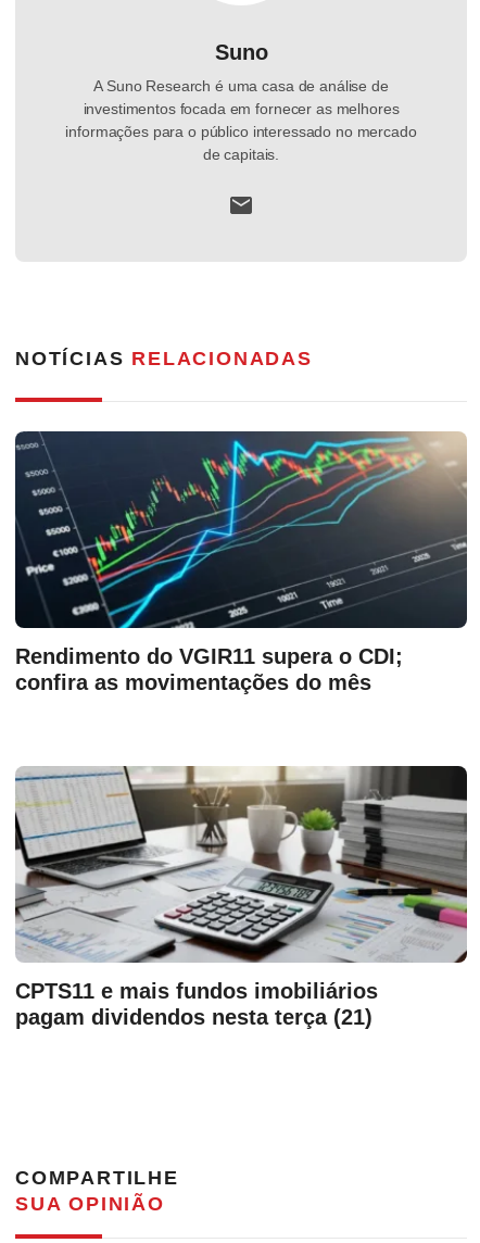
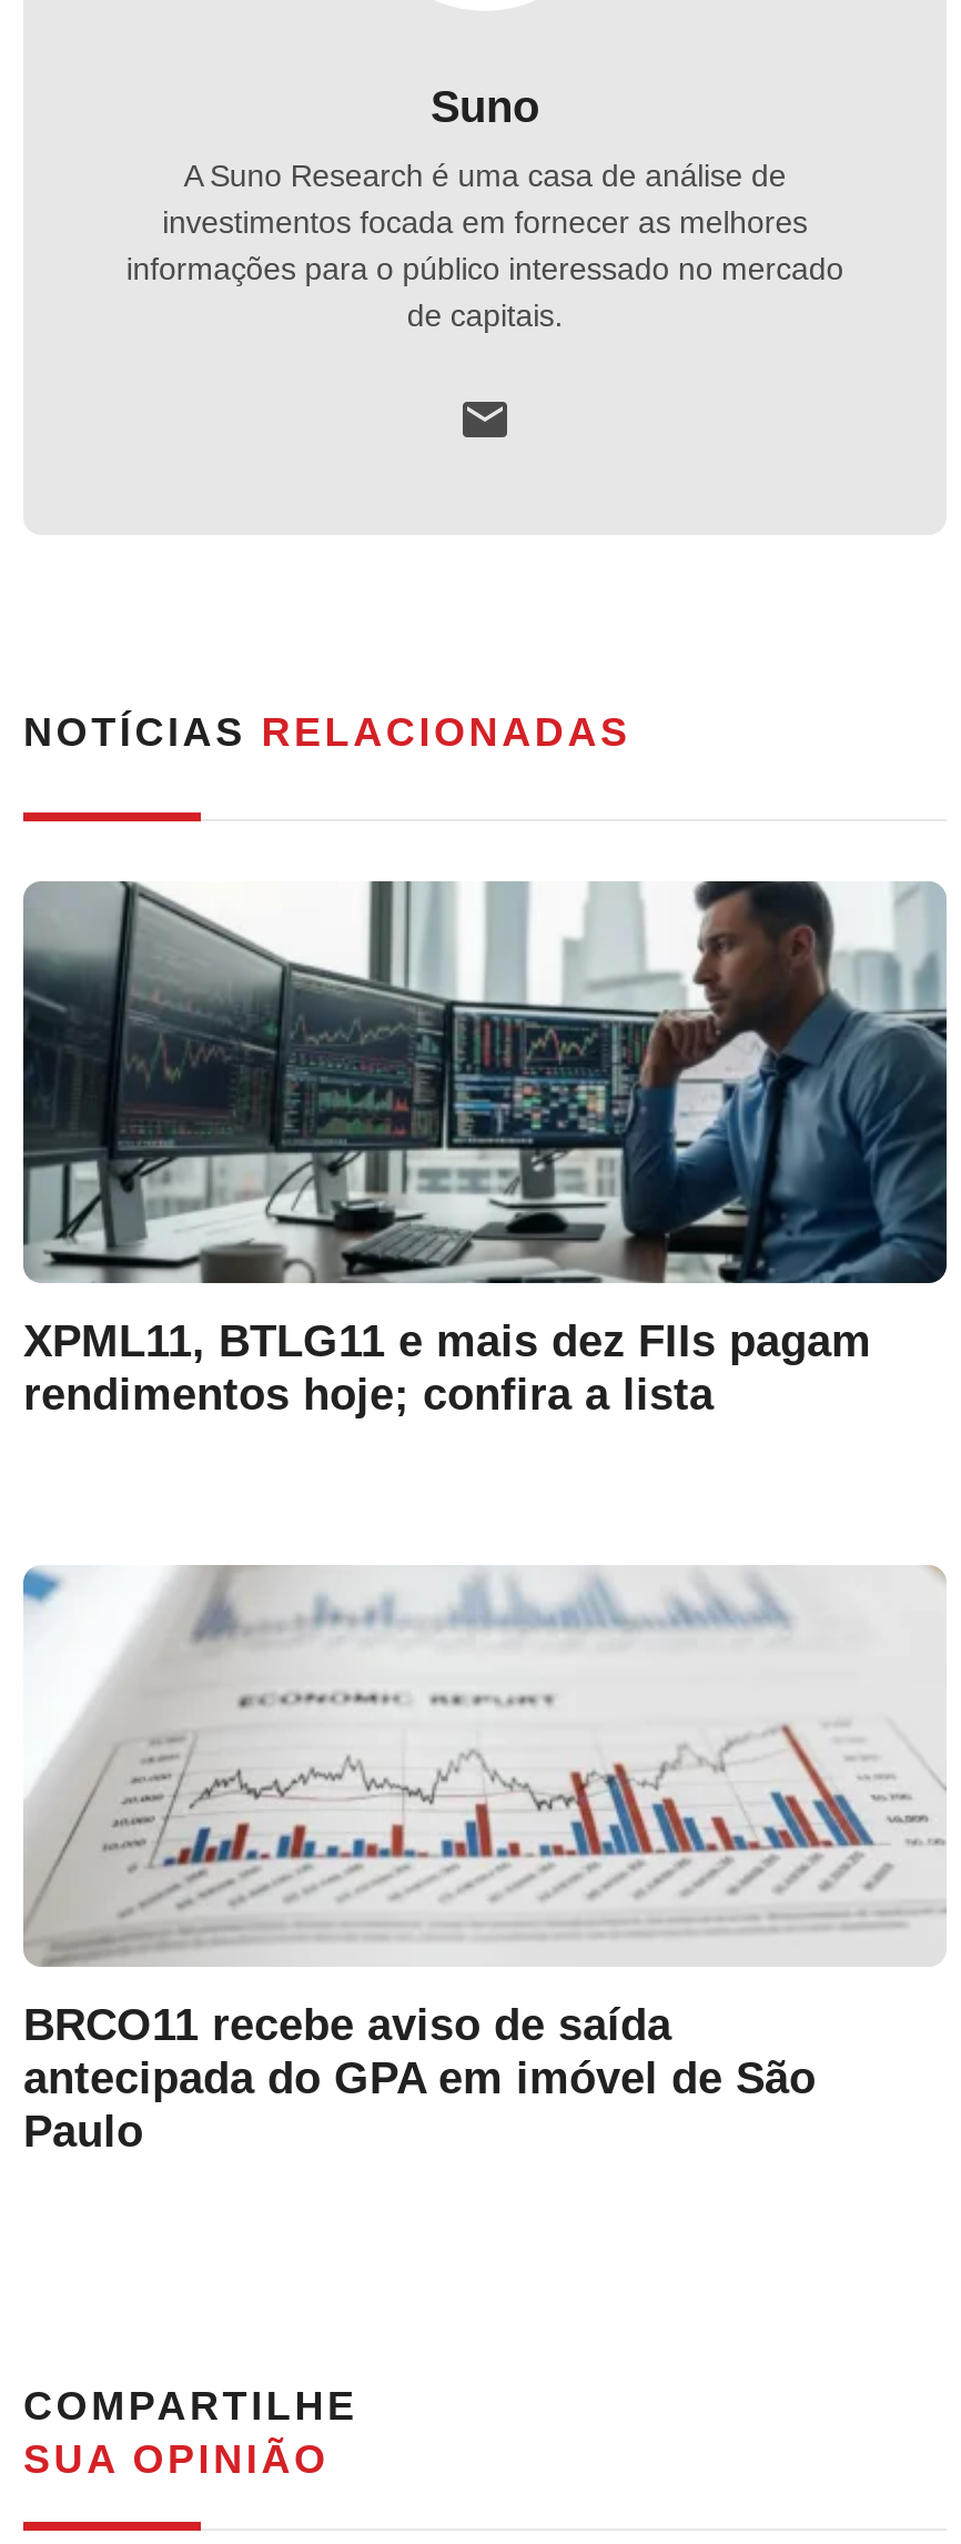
- [image]
- Rendimento do VGIR11 supera o CDI;
- confira as movimentações do mês
+ [image]
+ XPML11, BTLG11 e mais dez FIIs pagam
+ rendimentos hoje; confira a lista

- [image]
- CPTS11 e mais fundos imobiliários
- pagam dividendos nesta terça (21)
+ [image]
+ BRCO11 recebe aviso de saída
+ antecipada do GPA em imóvel de São
+ Paulo
